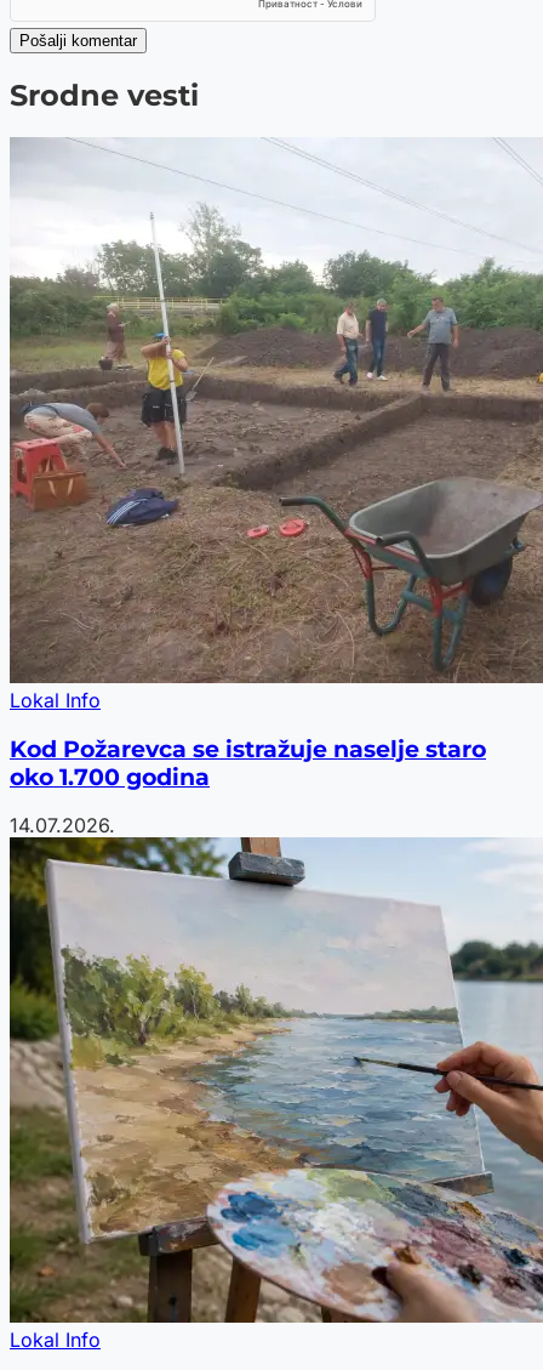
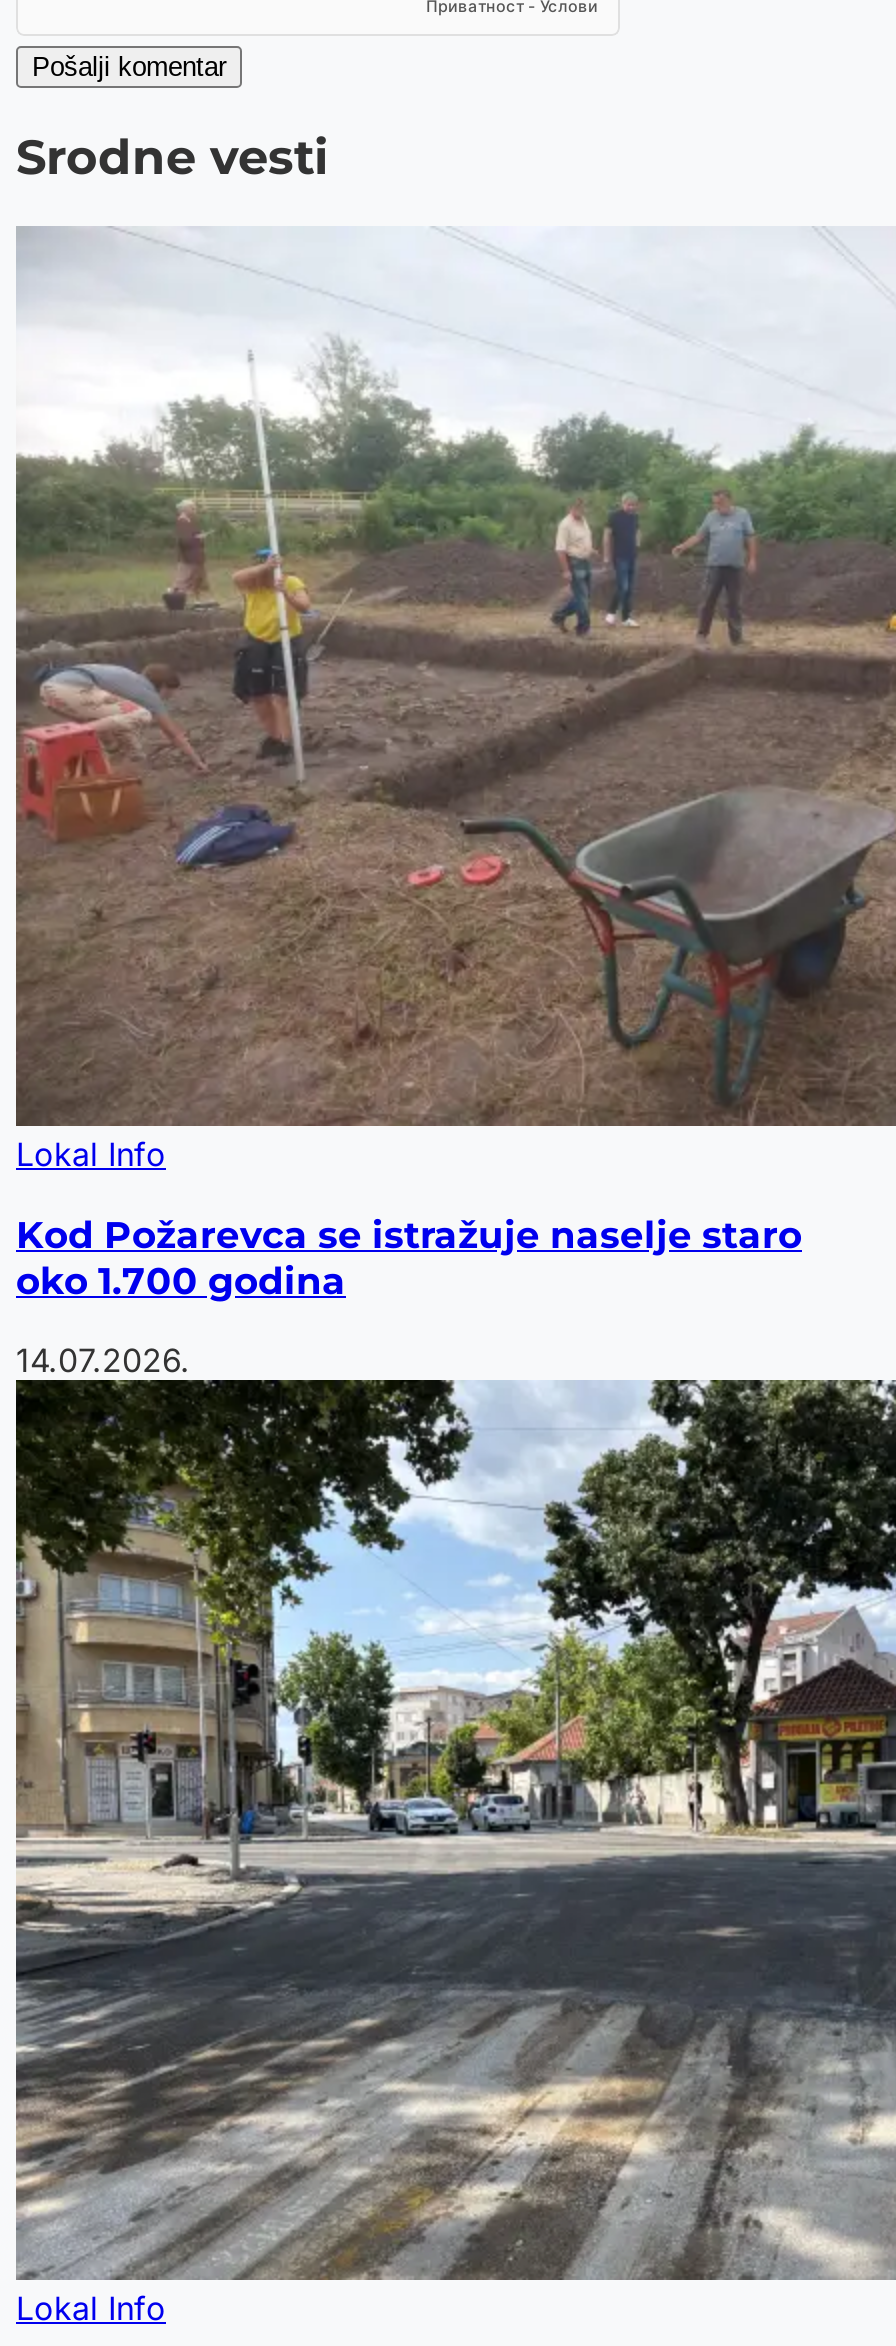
- [image]
+ [image]
